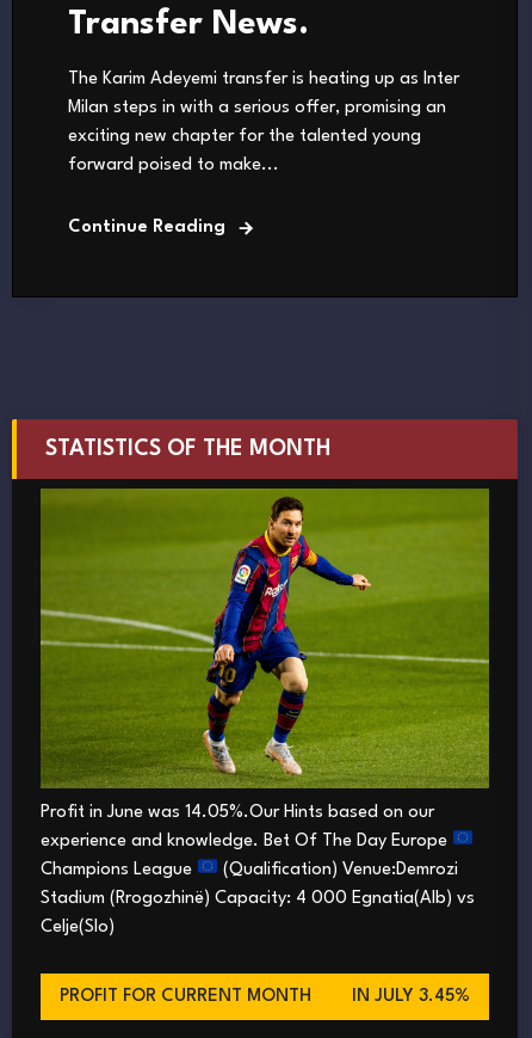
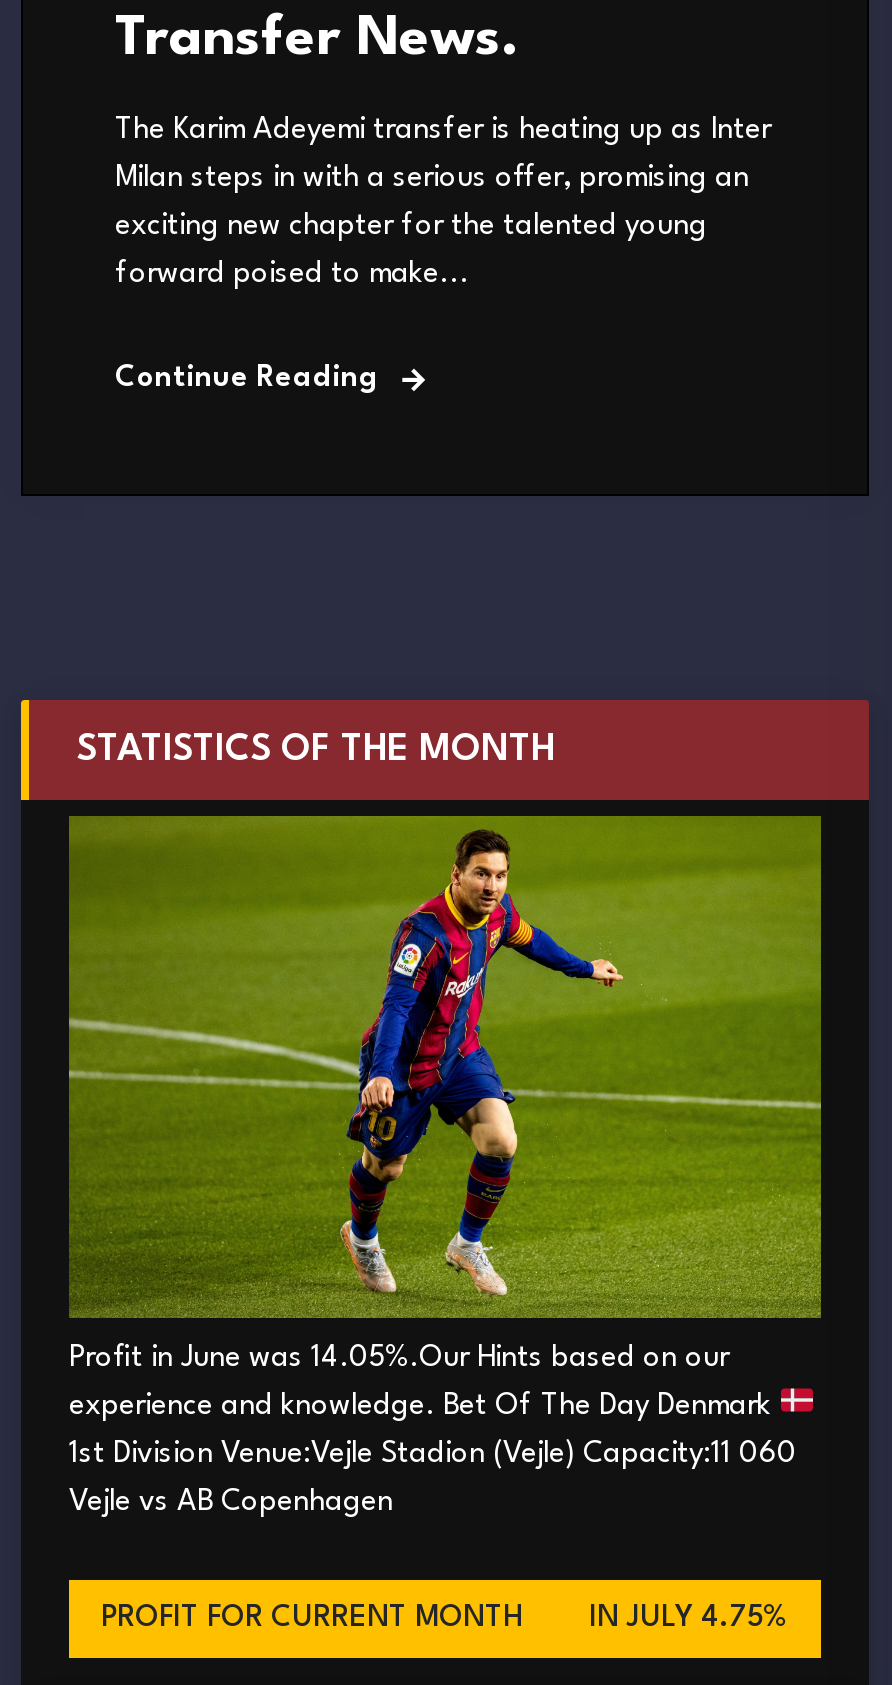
- experience and knowledge. Bet Of The Day Europe
- Champions League
- (Qualification) Venue:Demrozi
- Stadium (Rrogozhinë) Capacity: 4 000 Egnatia(Alb) vs
- Celje(Slo)
+ experience and knowledge. Bet Of The Day Denmark
+ 1st Division Venue:Vejle Stadion (Vejle) Capacity:11 060
+ Vejle vs AB Copenhagen

- IN JULY 3.45%
+ IN JULY 4.75%
